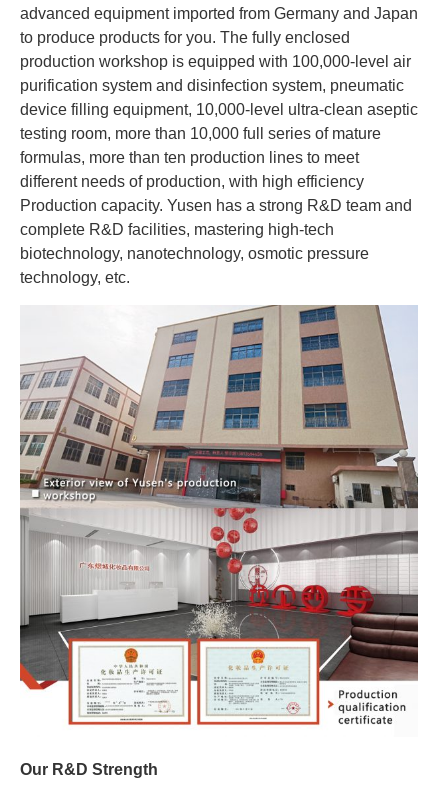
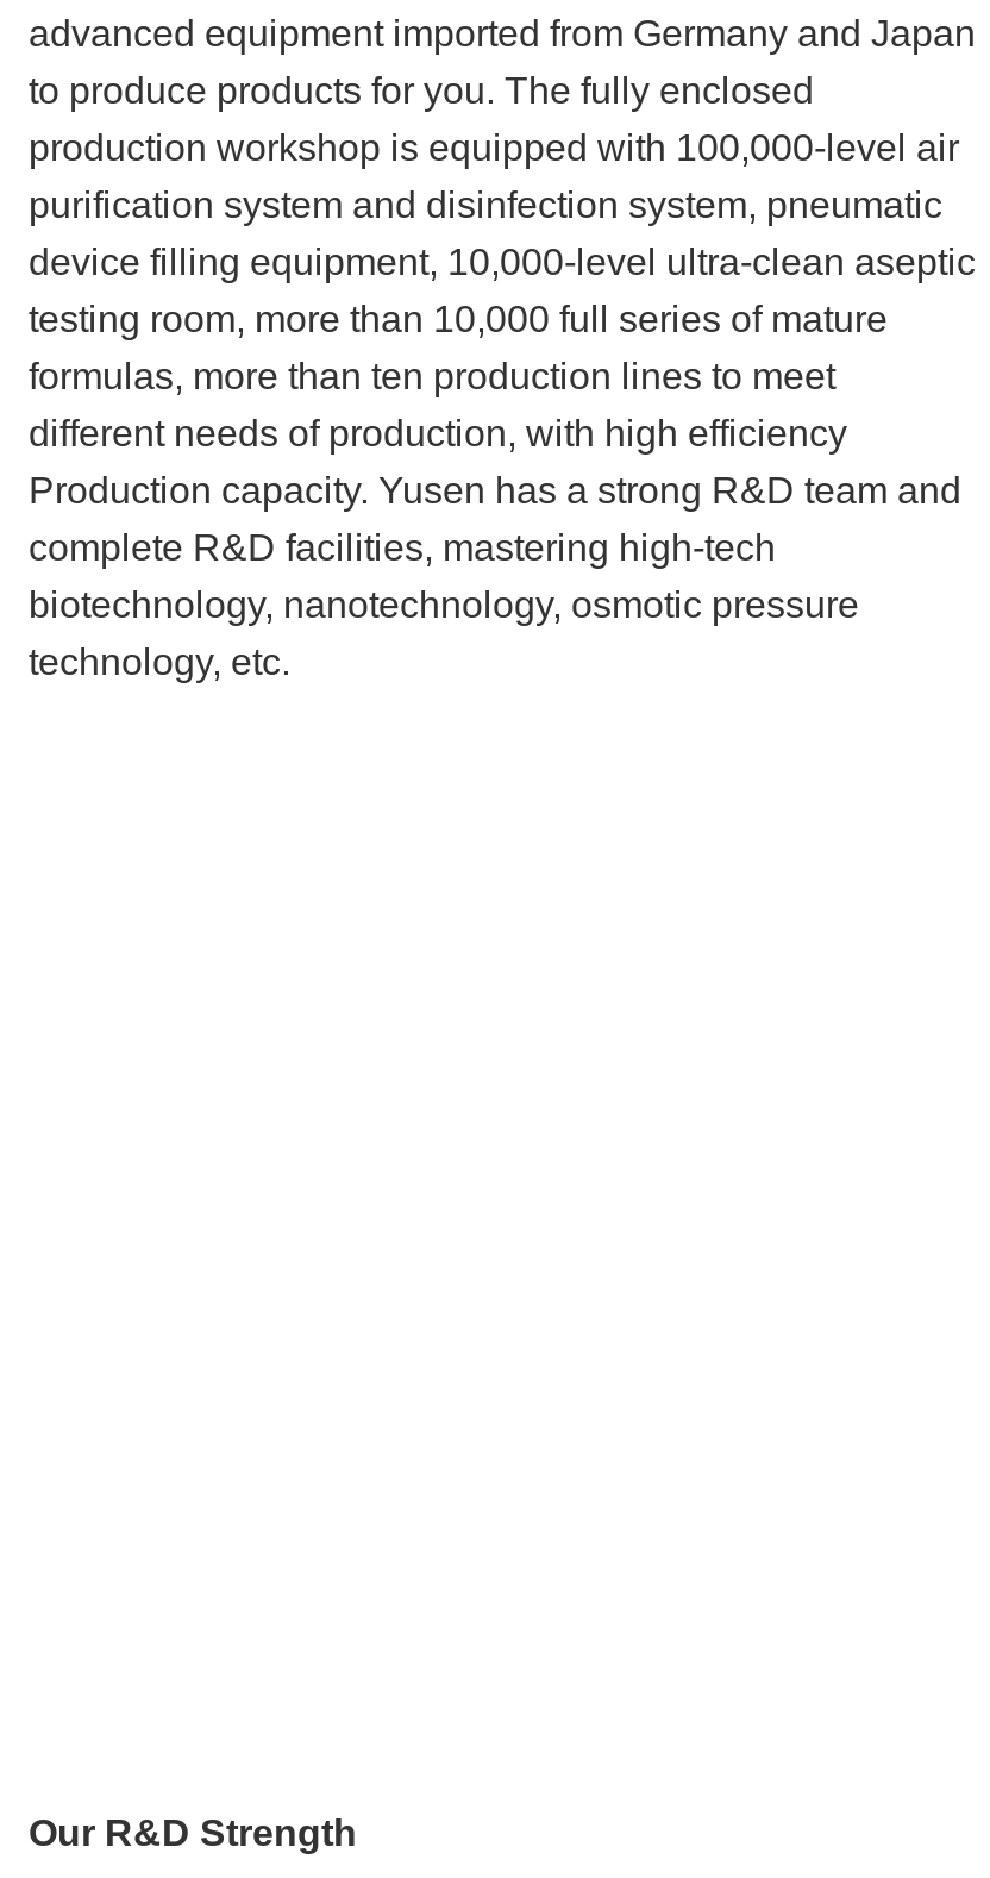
- [image]
